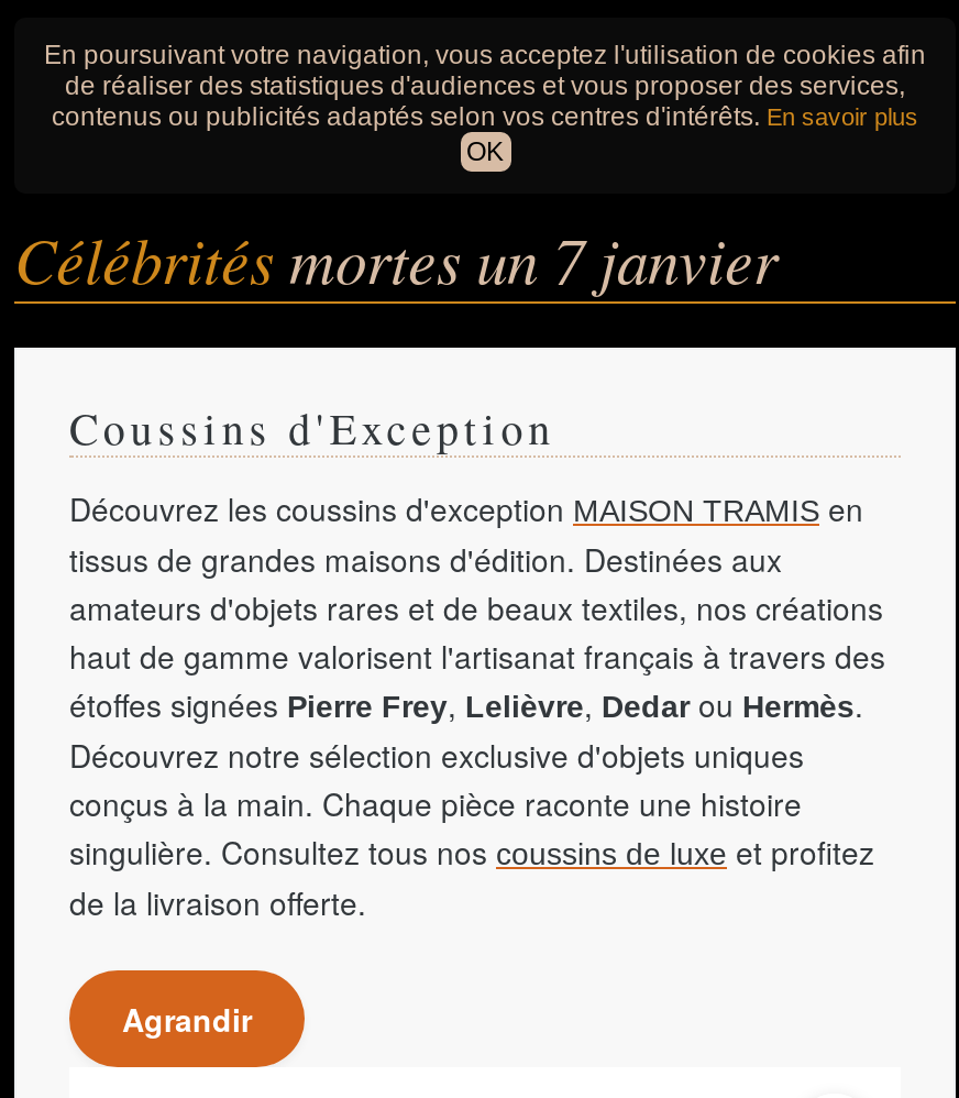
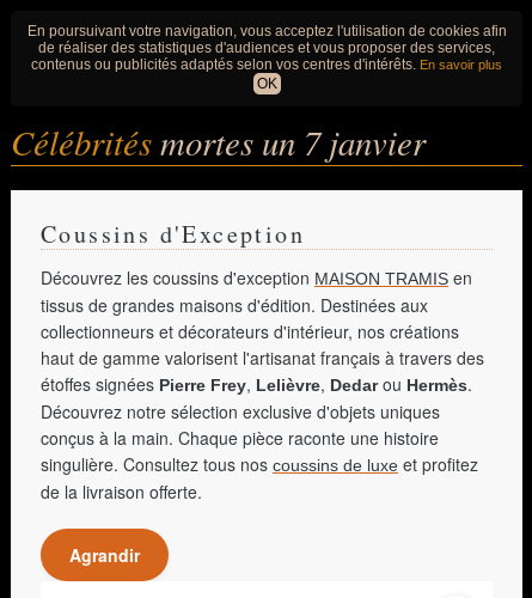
- amateurs d'objets rares et de beaux textiles, nos créations
+ collectionneurs et décorateurs d'intérieur, nos créations
